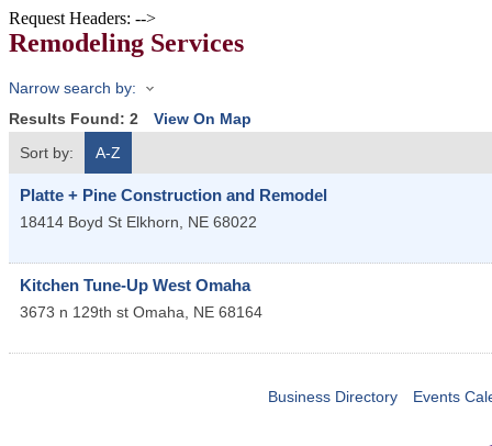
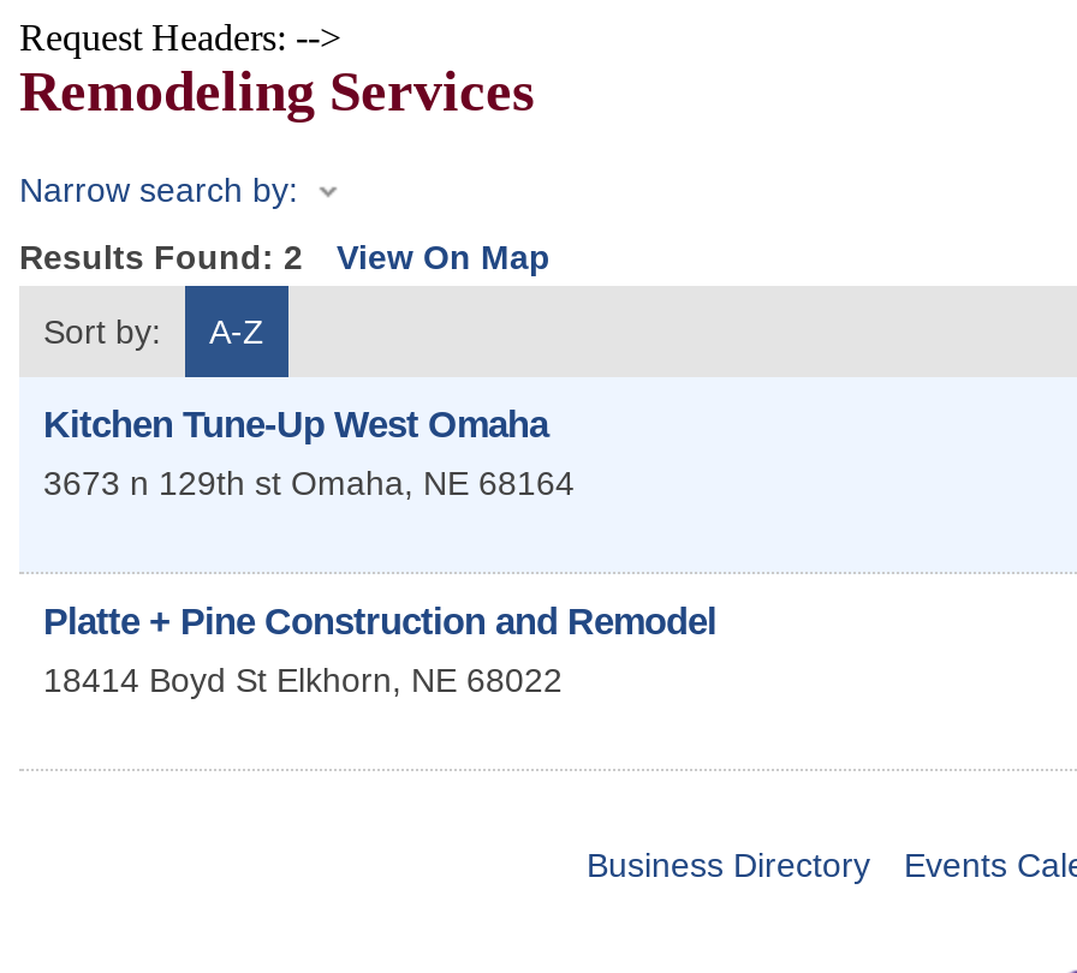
moved down: Platte + Pine Construction and Remodel | 18414 Boyd St Elkhorn, NE 68022

moved up: Kitchen Tune-Up West Omaha | 3673 n 129th st Omaha, NE 68164
